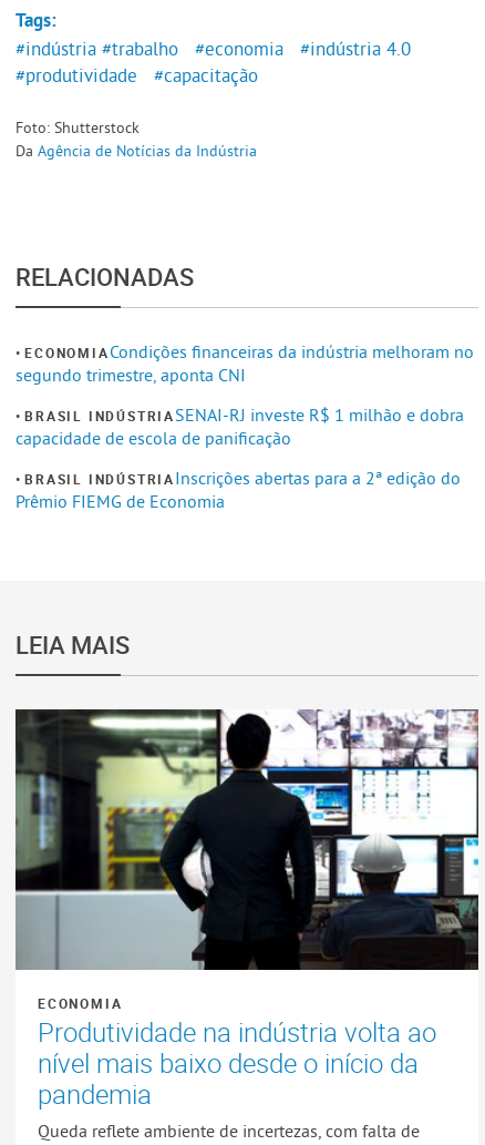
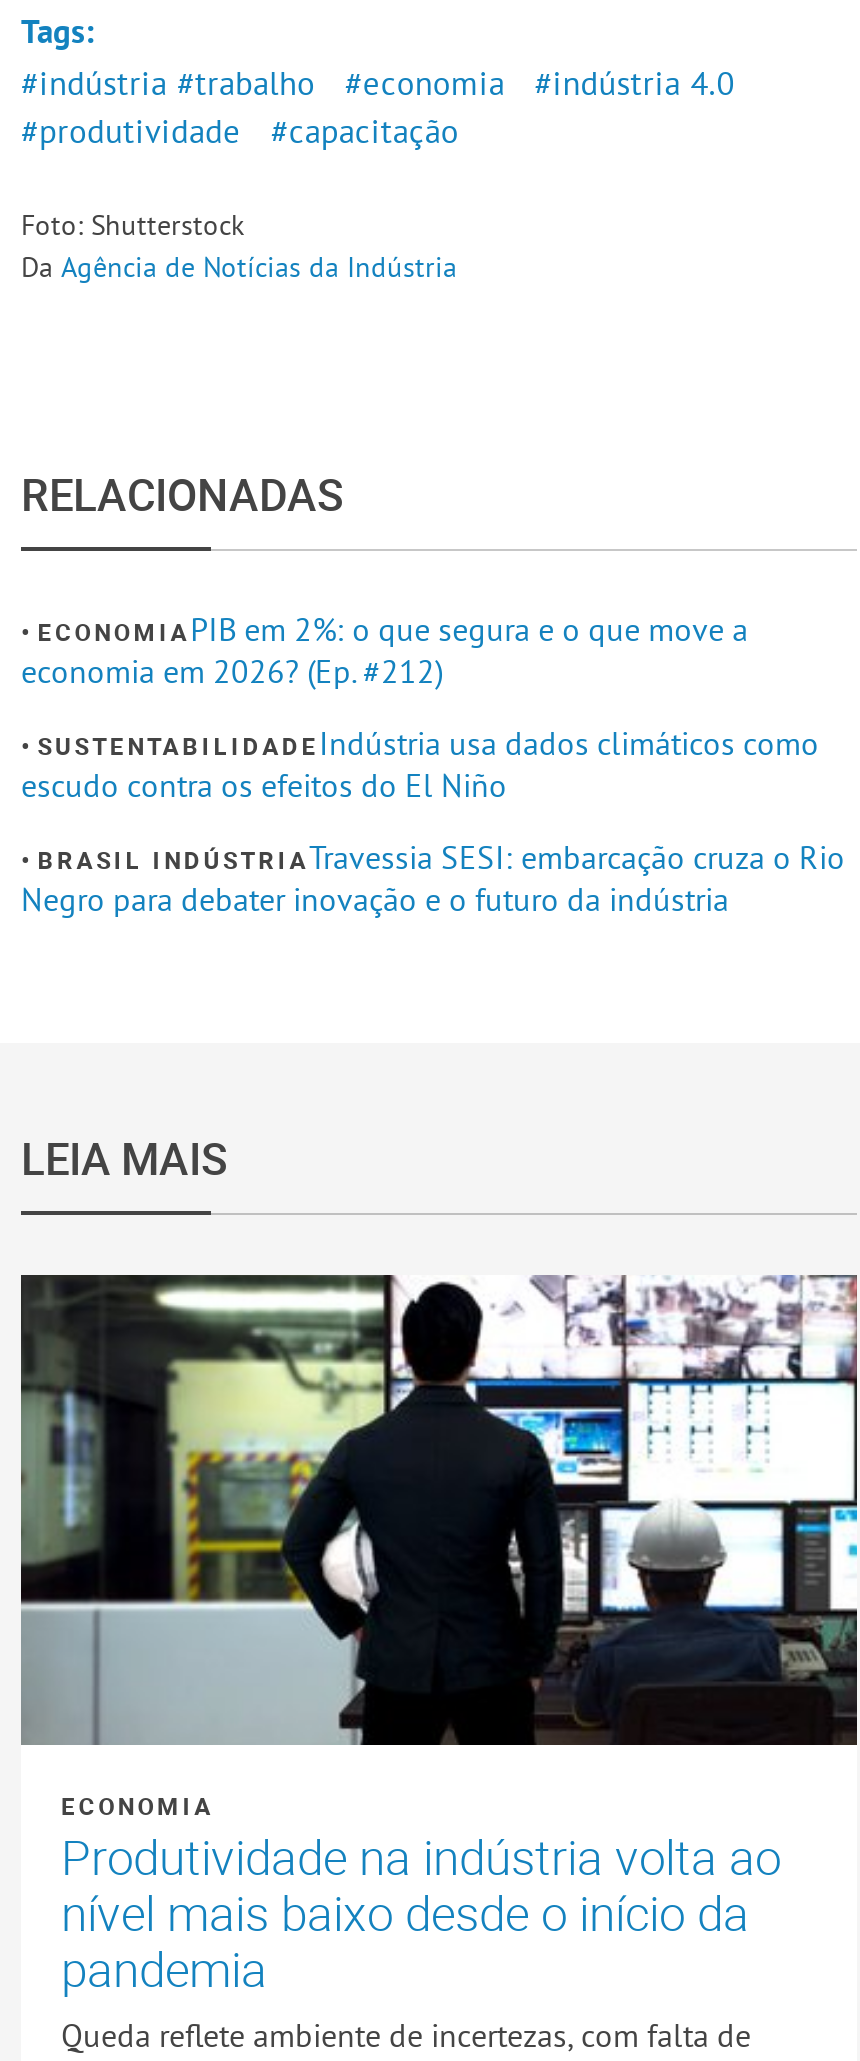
- ECONOMIA Condições financeiras da indústria melhoram no
- segundo trimestre, aponta CNI
+ ECONOMIA PIB em 2%: o que segura e o que move a
+ economia em 2026? (Ep. #212)

- BRASIL INDÚSTRIA SENAI-RJ investe R$ 1 milhão e dobra
- capacidade de escola de panificação
+ SUSTENTABILIDADE Indústria usa dados climáticos como
+ escudo contra os efeitos do El Niño

- BRASIL INDÚSTRIAInscrições abertas para a 2ª edição do
- Prêmio FIEMG de Economia
+ BRASIL INDÚSTRIATravessia SESI: embarcação cruza o Rio
+ Negro para debater inovação e o futuro da indústria
